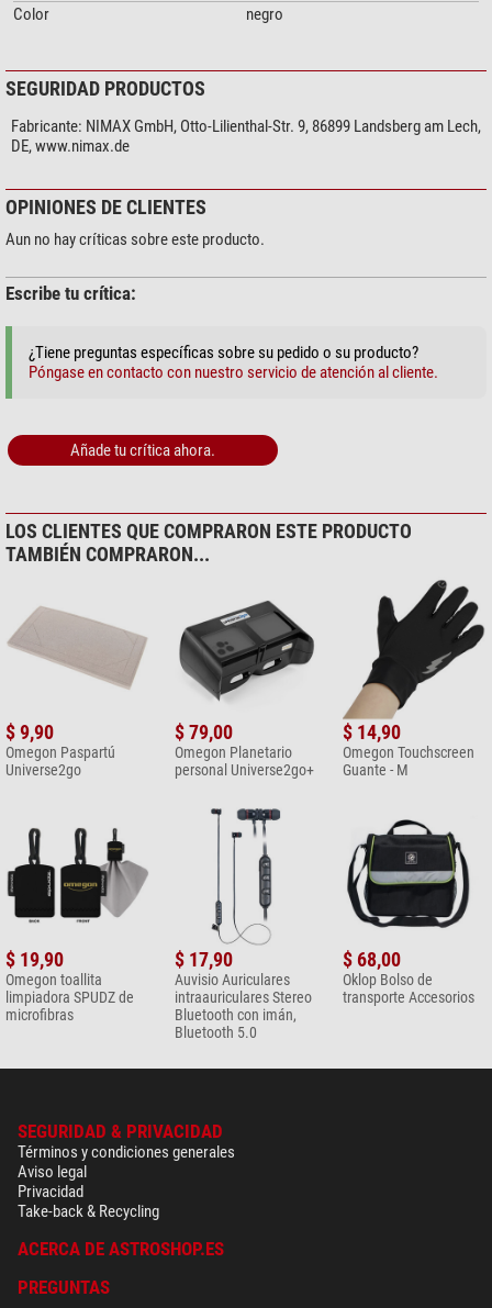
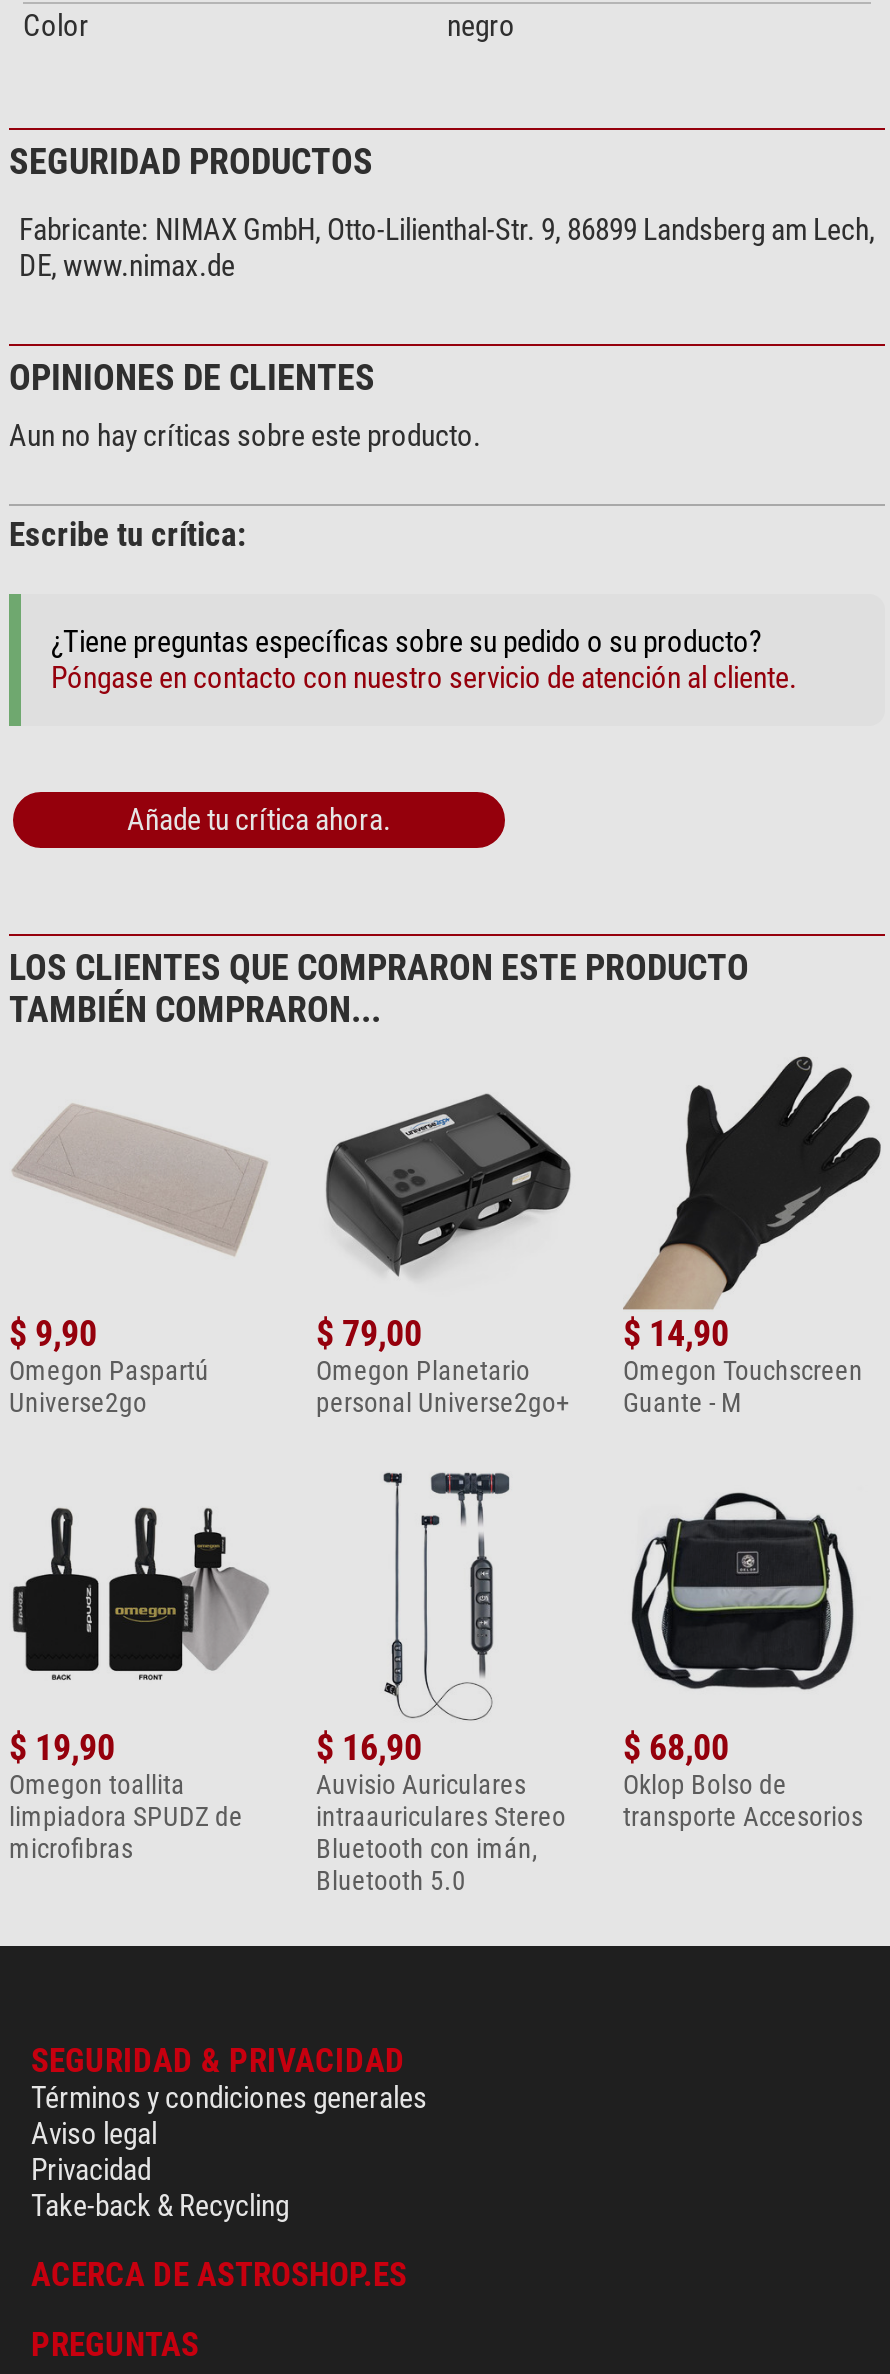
- $ 17,90
+ $ 16,90
